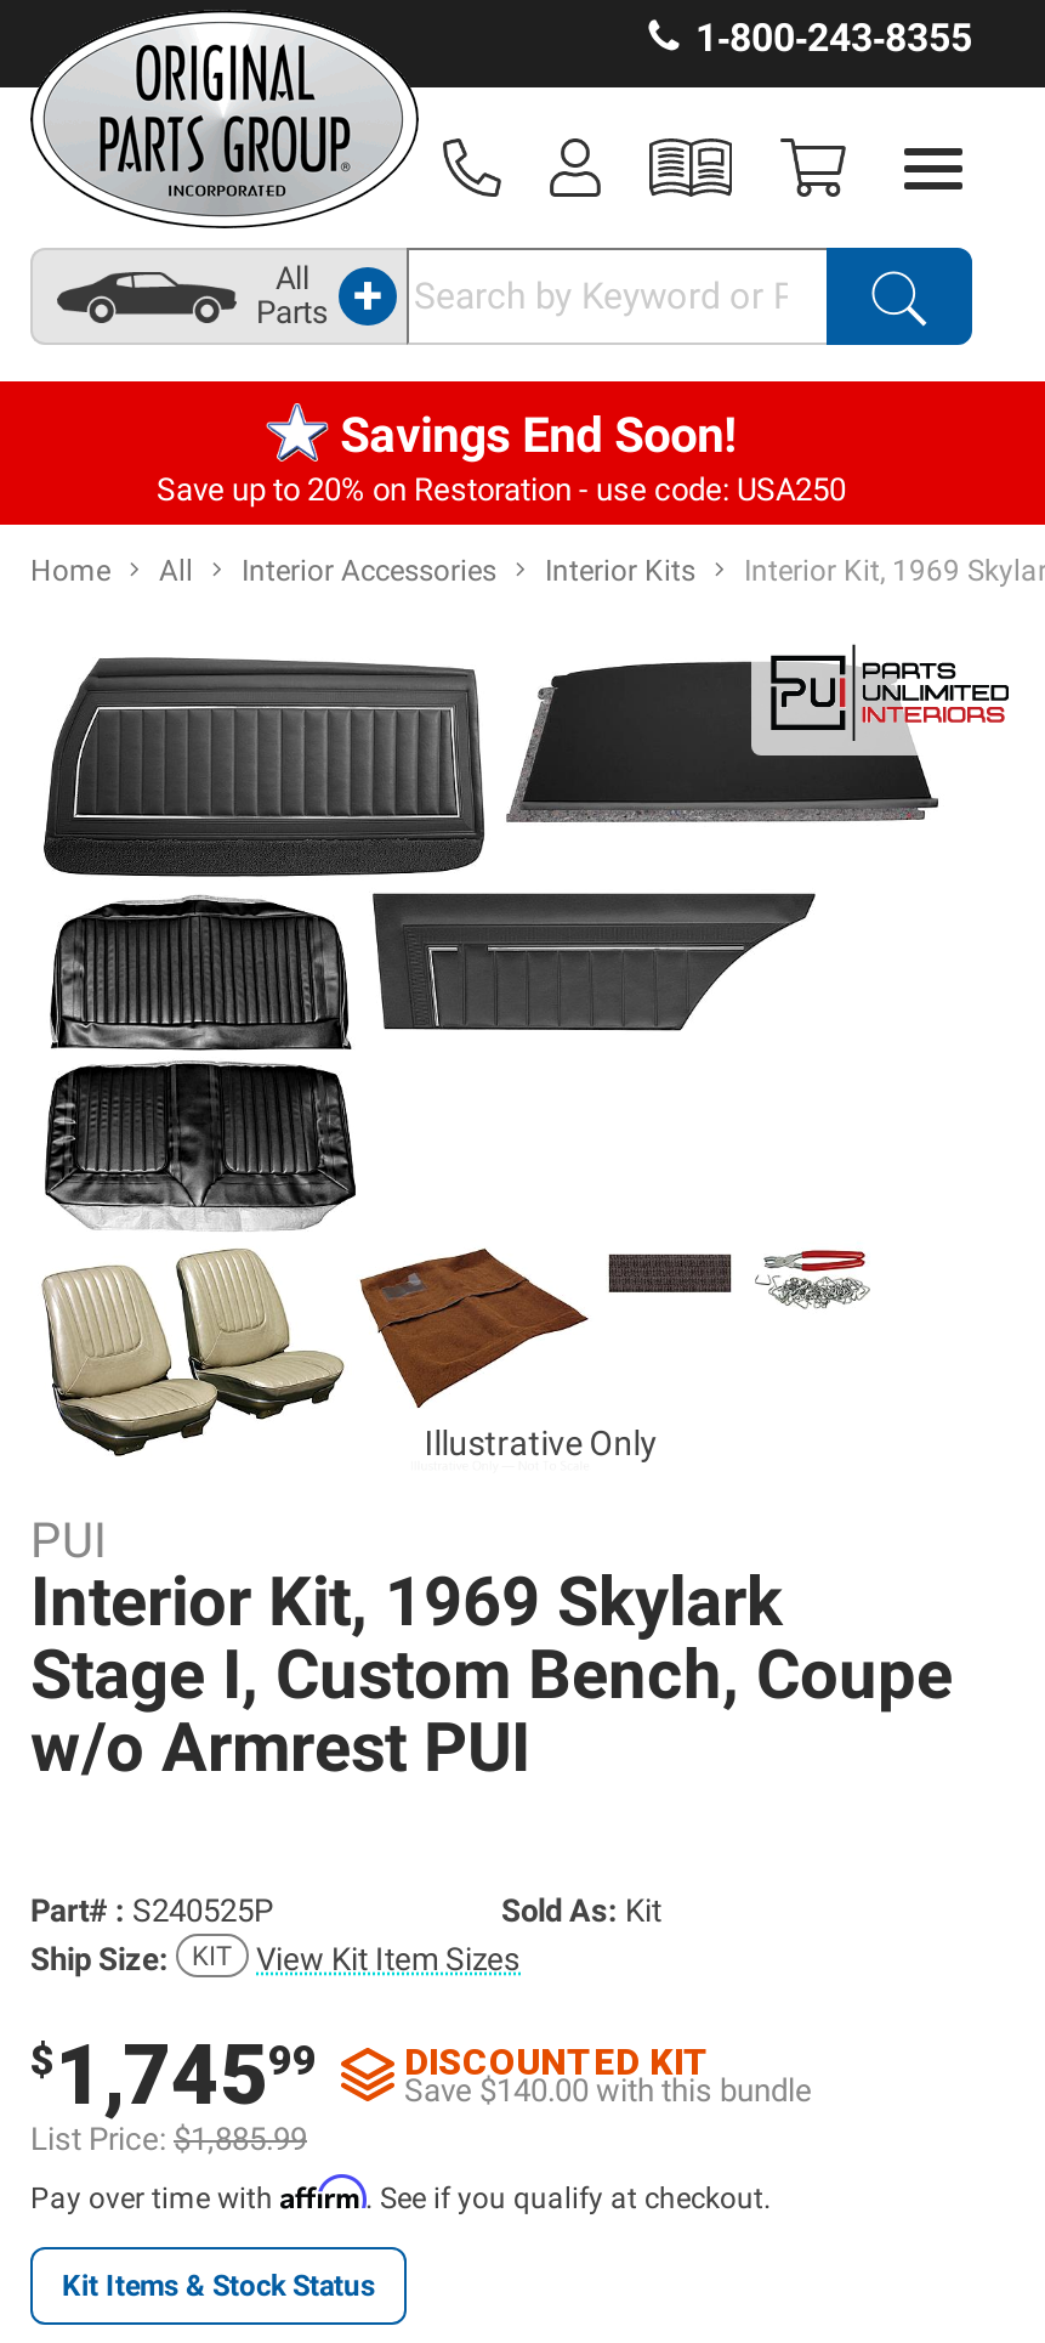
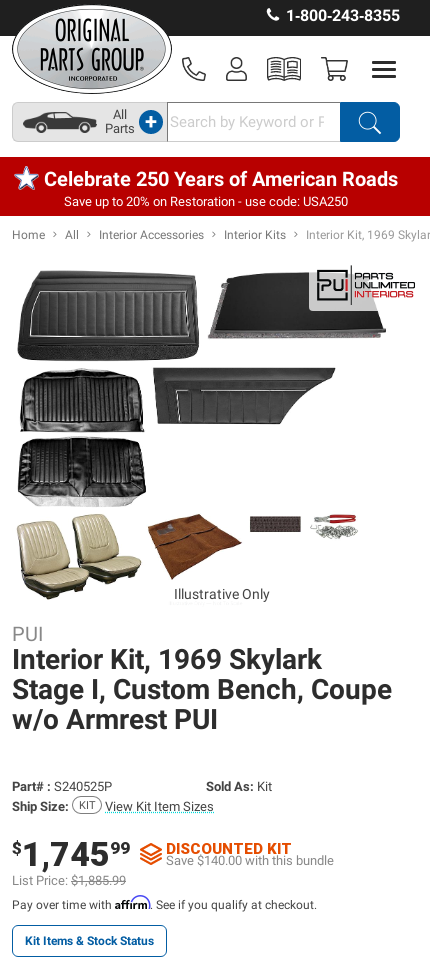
- Savings End Soon!
+ Celebrate 250 Years of American Roads
